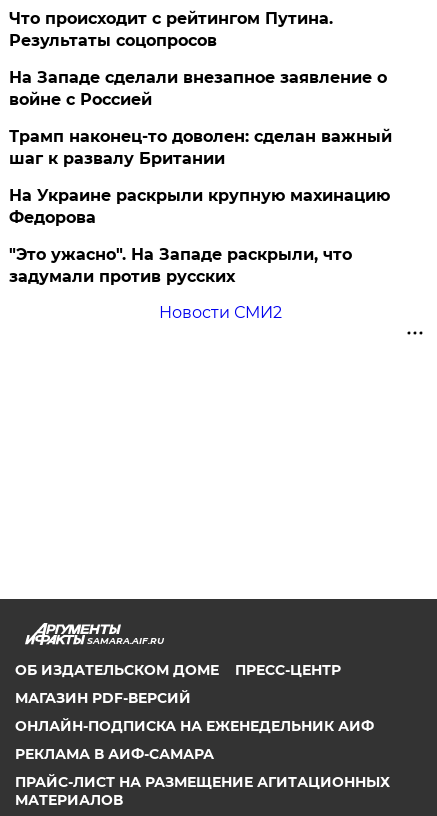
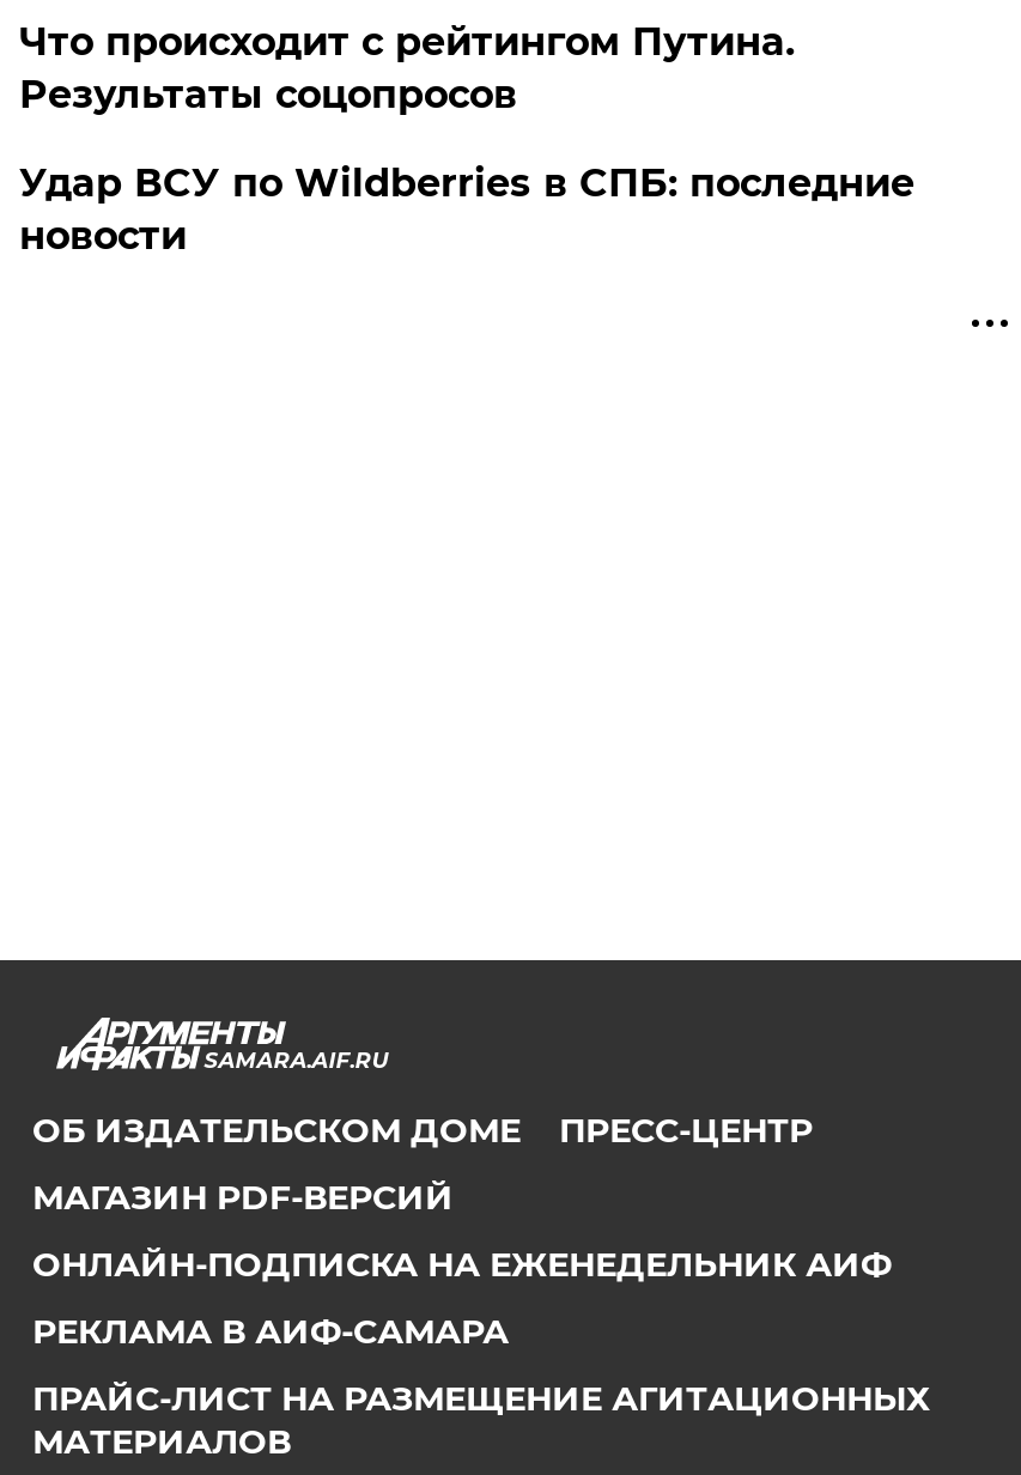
- На Западе сделали внезапное заявление о
- войне с Россией
- Трамп наконец-то доволен: сделан важный
- шаг к развалу Британии
- На Украине раскрыли крупную махинацию
- Федорова
- "Это ужасно". На Западе раскрыли, что
- задумали против русских
- Новости СМИ2
+ Удар ВСУ по Wildberries в СПБ: последние
+ новости
